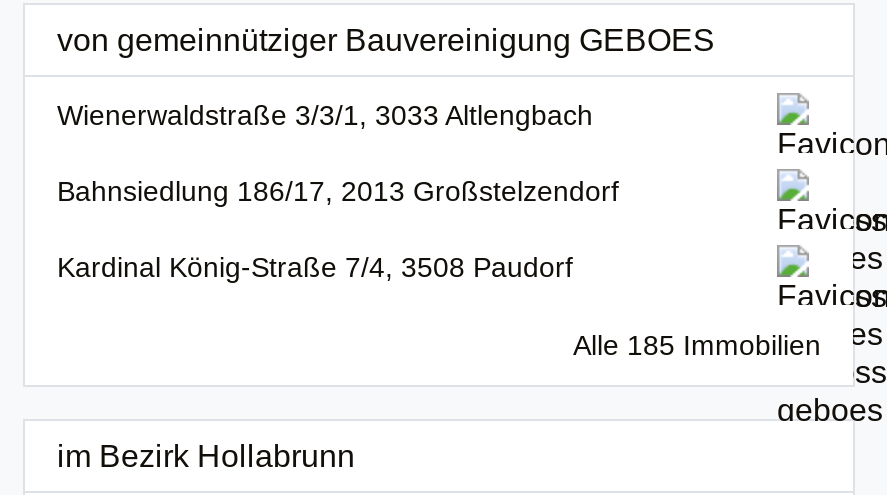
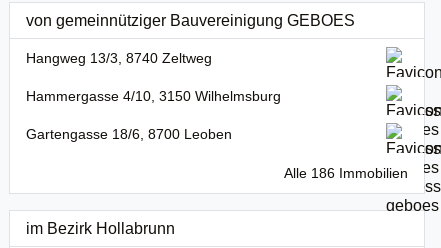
- Wienerwaldstraße 3/3/1, 3033 Altlengbach
+ Hangweg 13/3, 8740 Zeltweg

- Bahnsiedlung 186/17, 2013 Großstelzendorf
+ Hammergasse 4/10, 3150 Wilhelmsburg

- Kardinal König-Straße 7/4, 3508 Paudorf
+ Gartengasse 18/6, 8700 Leoben

- Alle 185 Immobilien
+ Alle 186 Immobilien
